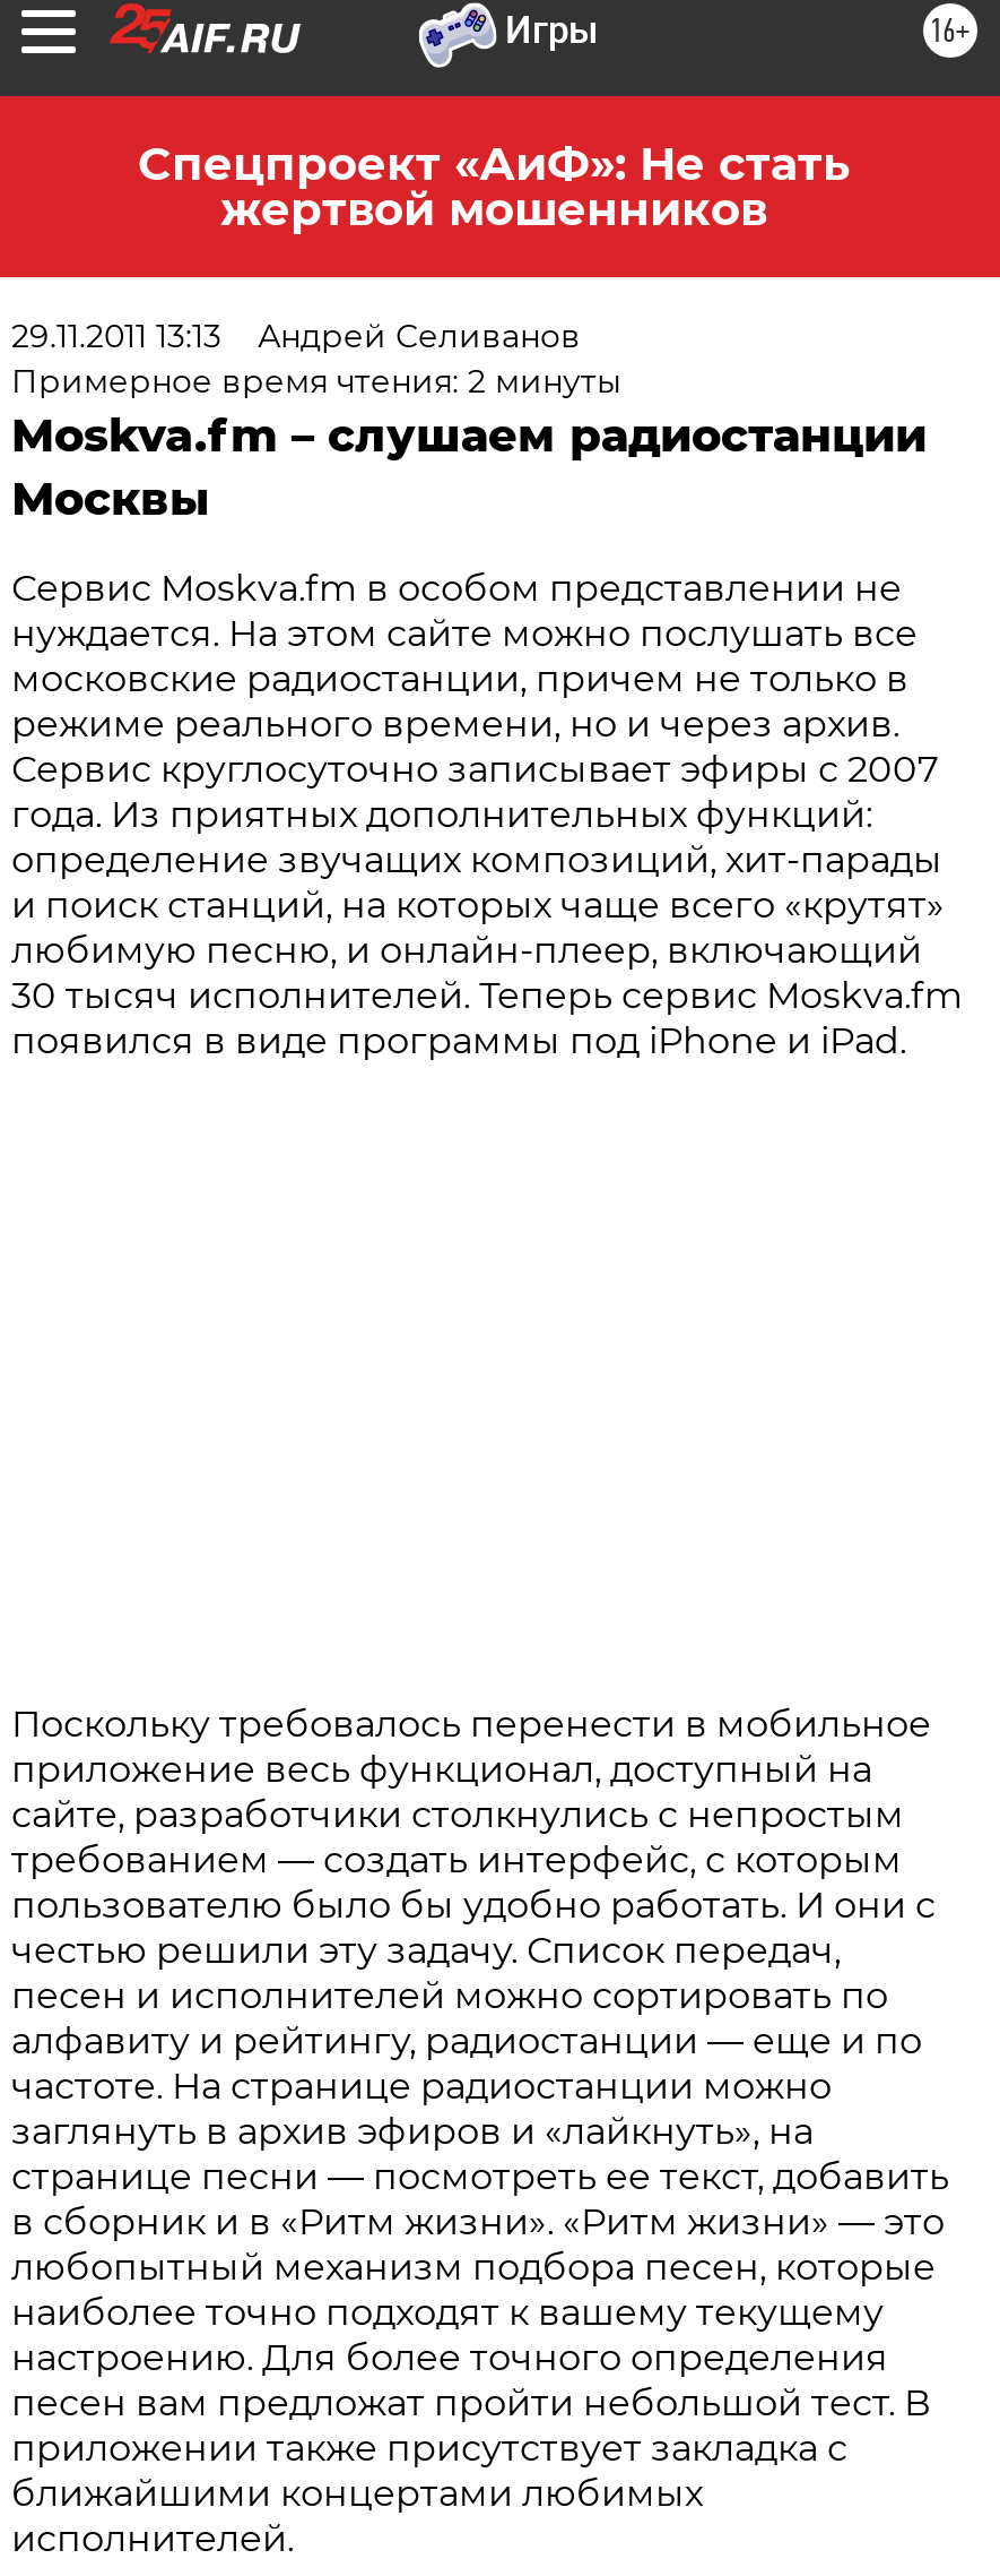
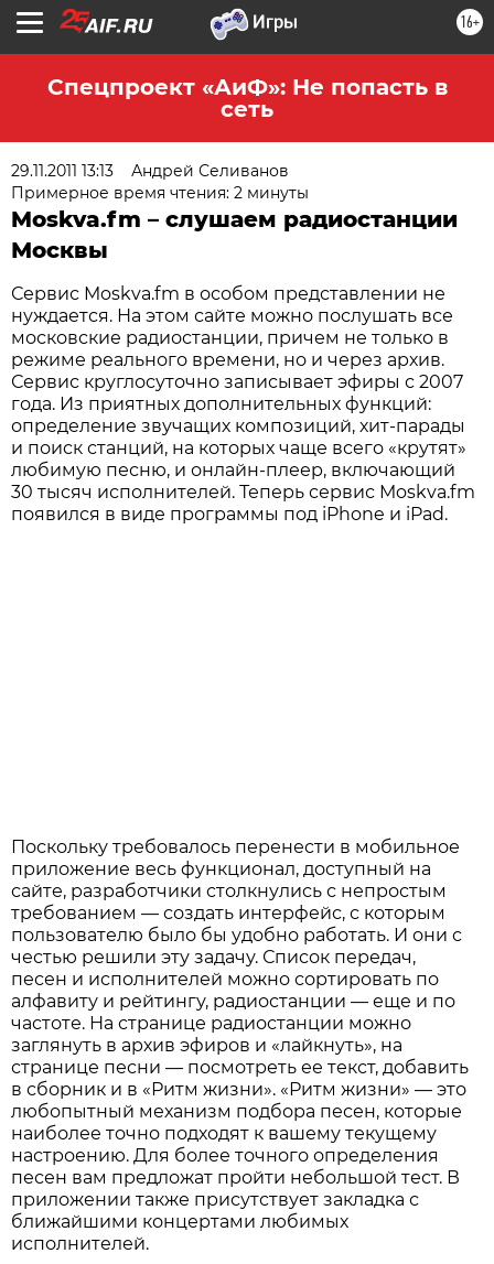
- Спецпроект «АиФ»: Не стать
- жертвой мошенников
+ Спецпроект «АиФ»: Не попасть в
+ сеть
